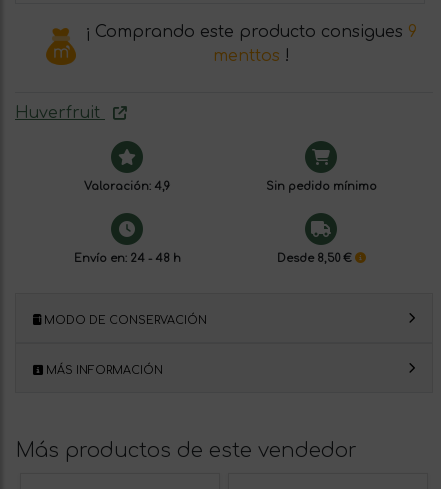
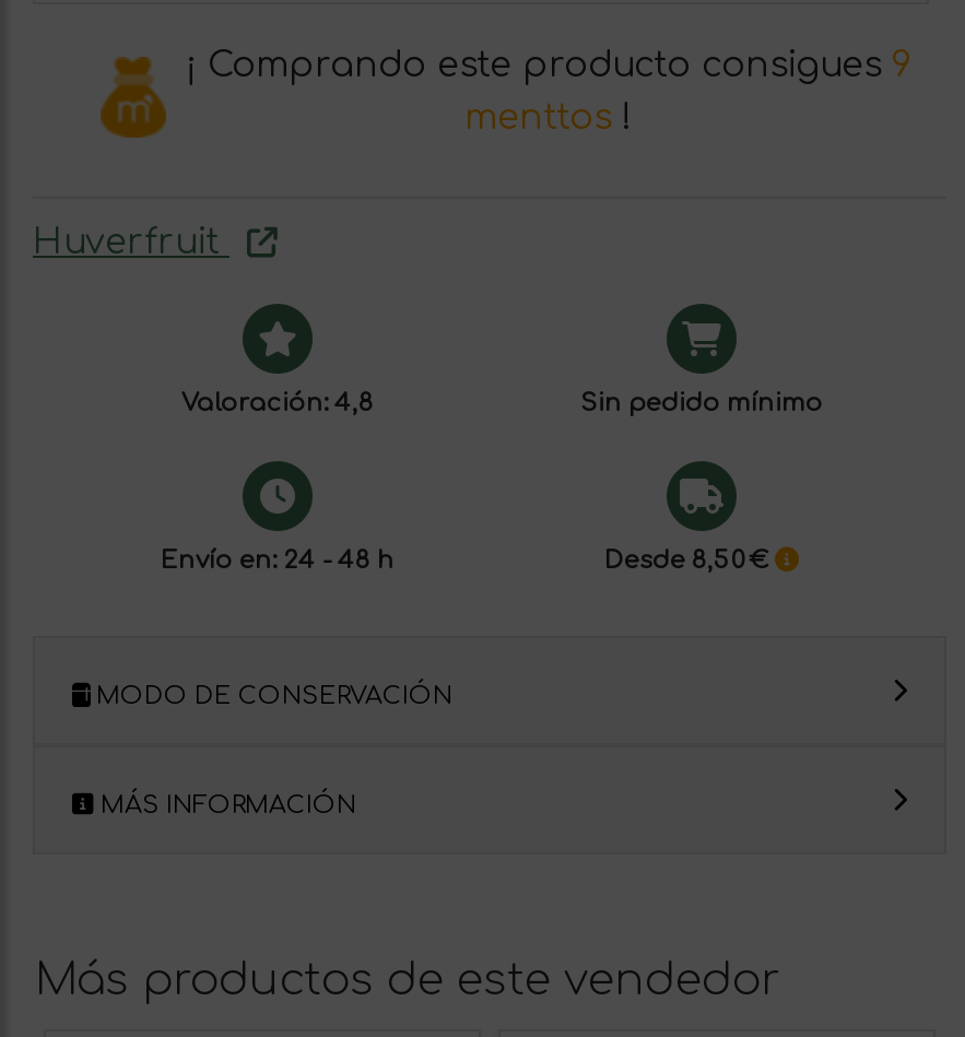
- Valoración: 4,9
+ Valoración: 4,8
